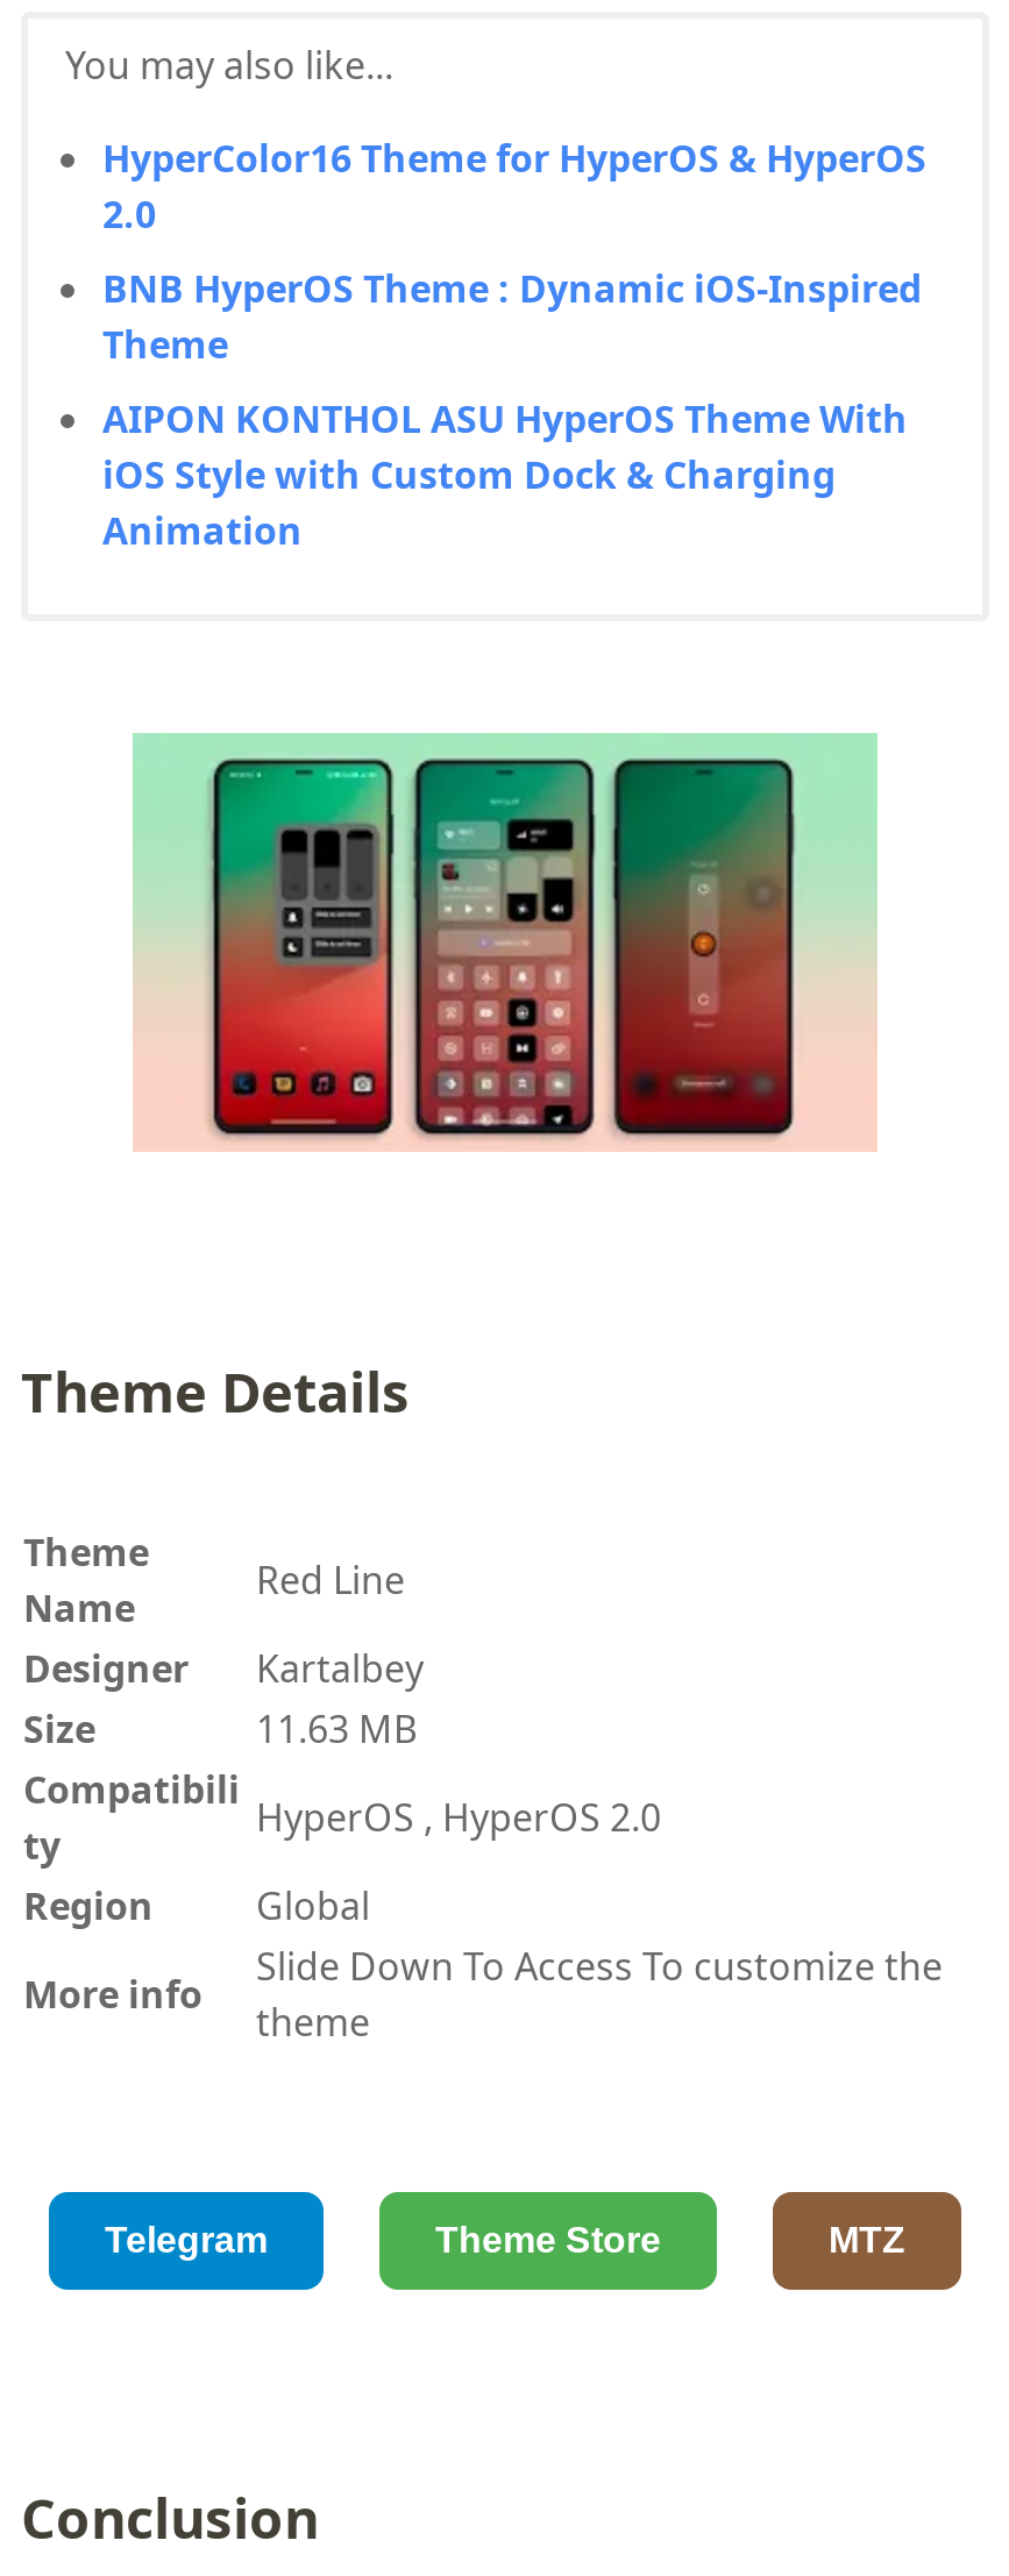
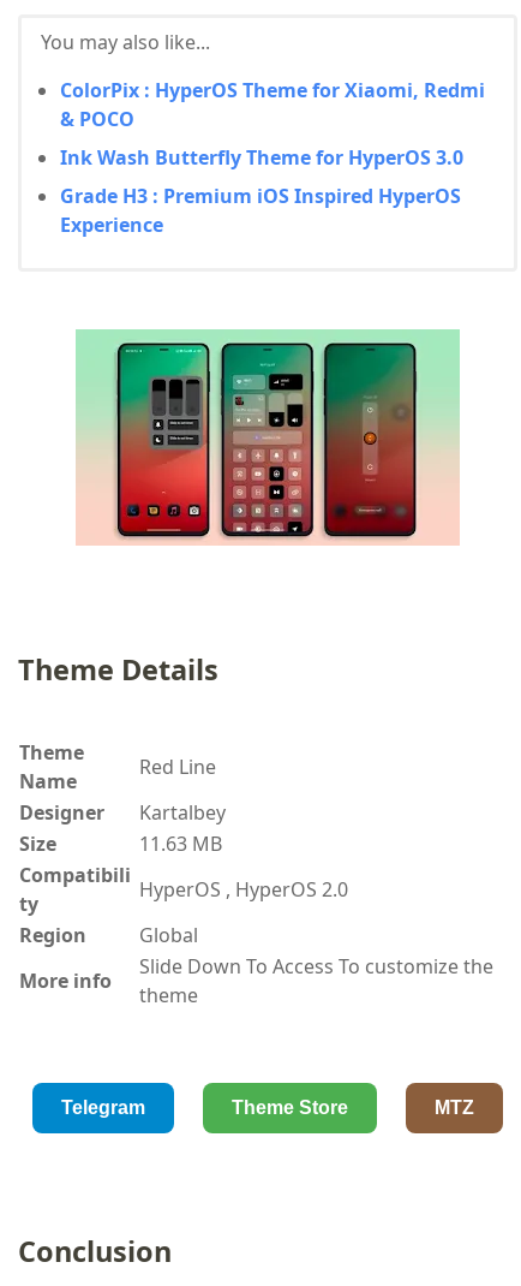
- HyperColor16 Theme for HyperOS & HyperOS
- 2.0
+ ColorPix : HyperOS Theme for Xiaomi, Redmi
+ & POCO

- BNB HyperOS Theme : Dynamic iOS-Inspired
- Theme
+ Ink Wash Butterfly Theme for HyperOS 3.0

- AIPON KONTHOL ASU HyperOS Theme With
- iOS Style with Custom Dock & Charging
- Animation
+ Grade H3 : Premium iOS Inspired HyperOS
+ Experience
